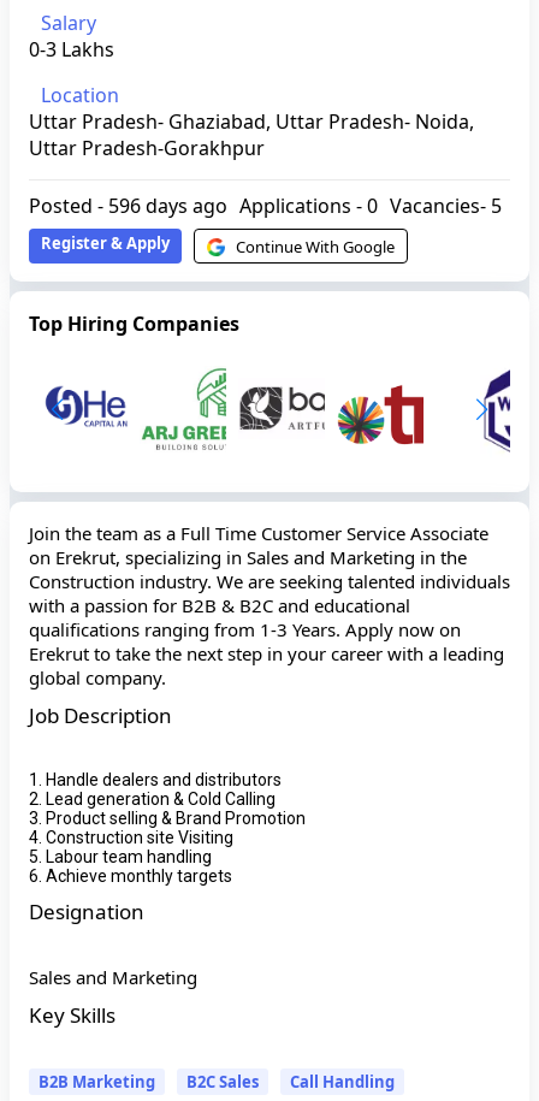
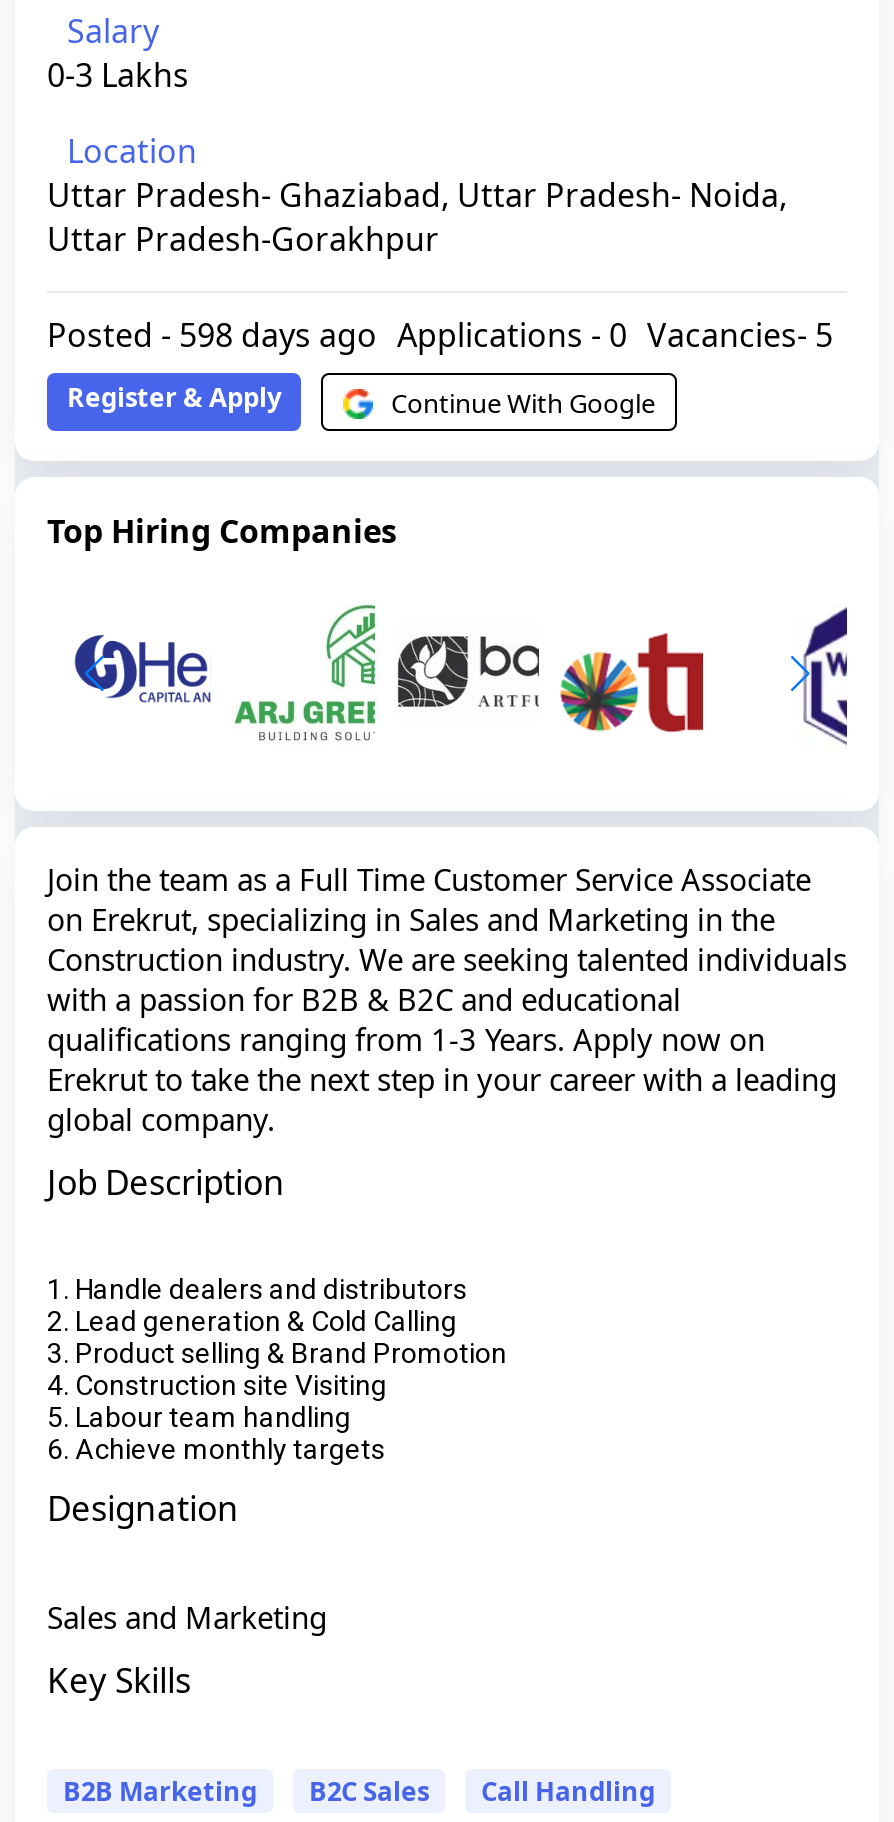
- Posted - 596 days ago Applications - 0 Vacancies- 5
+ Posted - 598 days ago Applications - 0 Vacancies- 5
